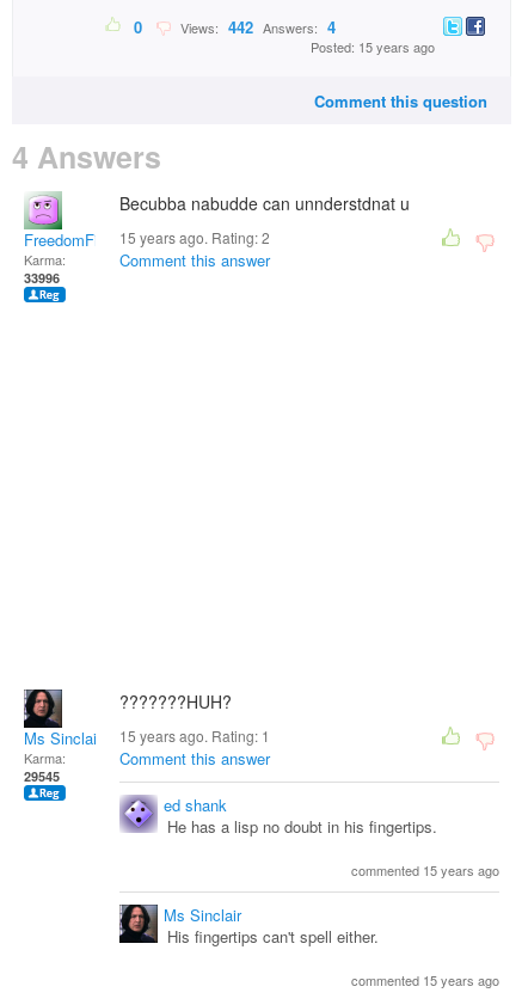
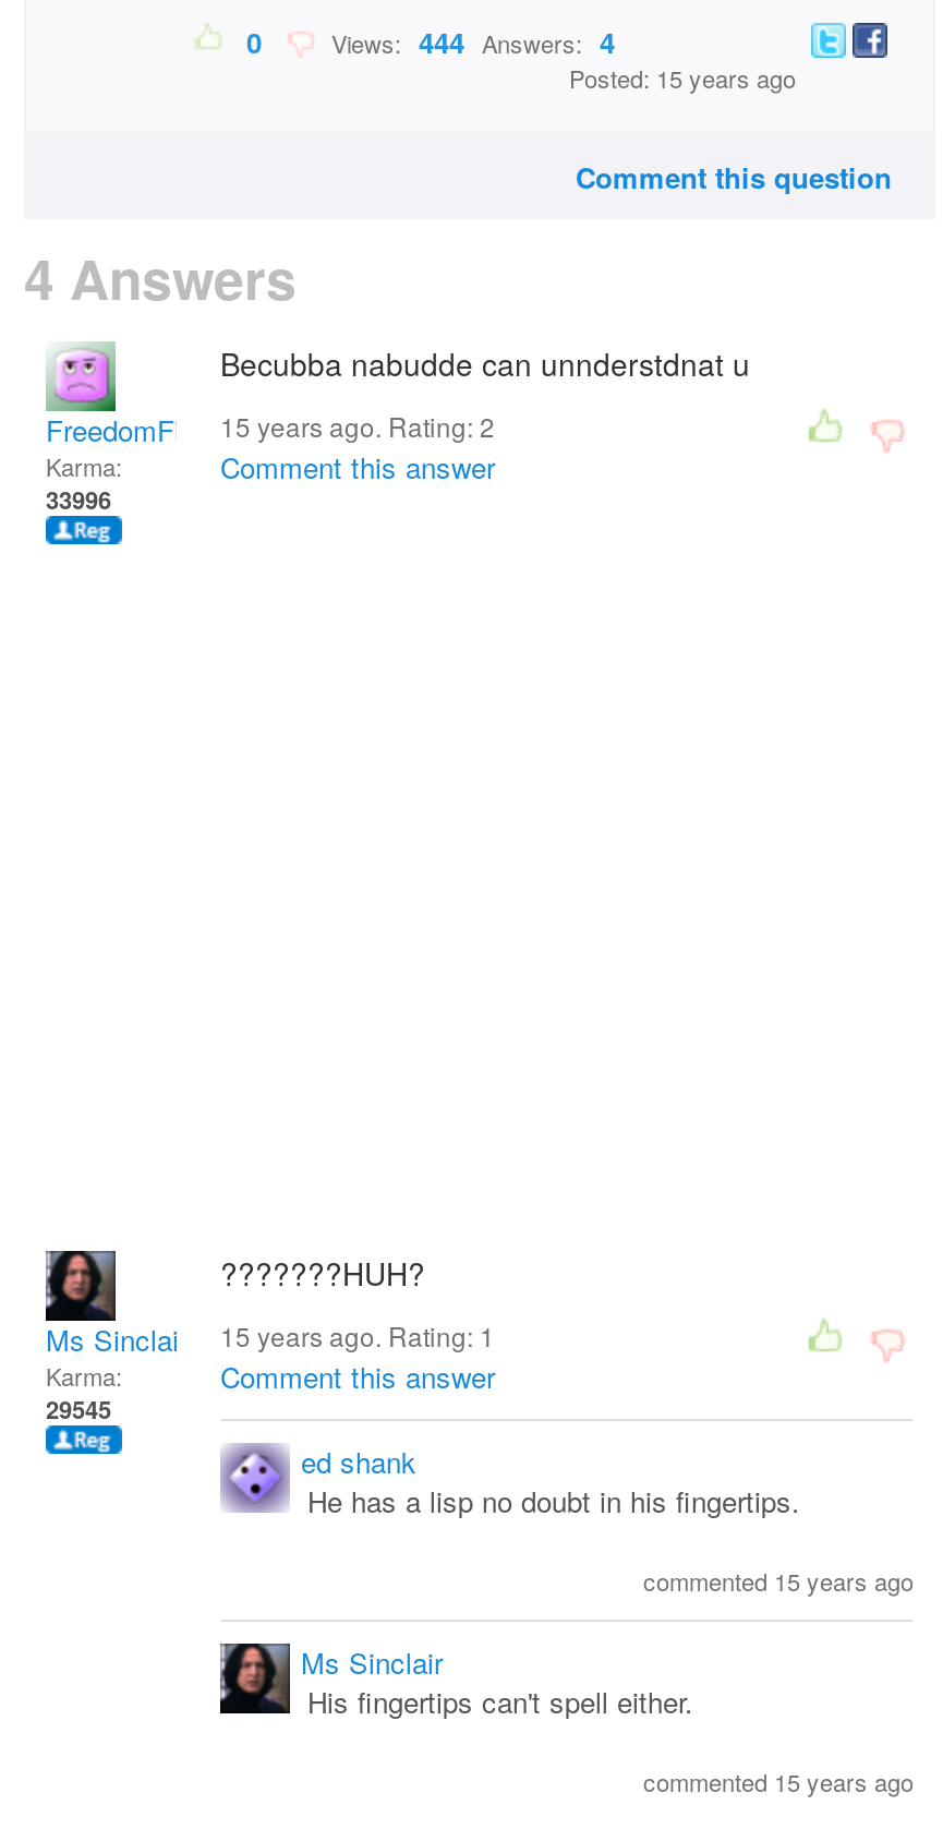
- Views: 442 Answers: 4
+ Views: 444 Answers: 4
